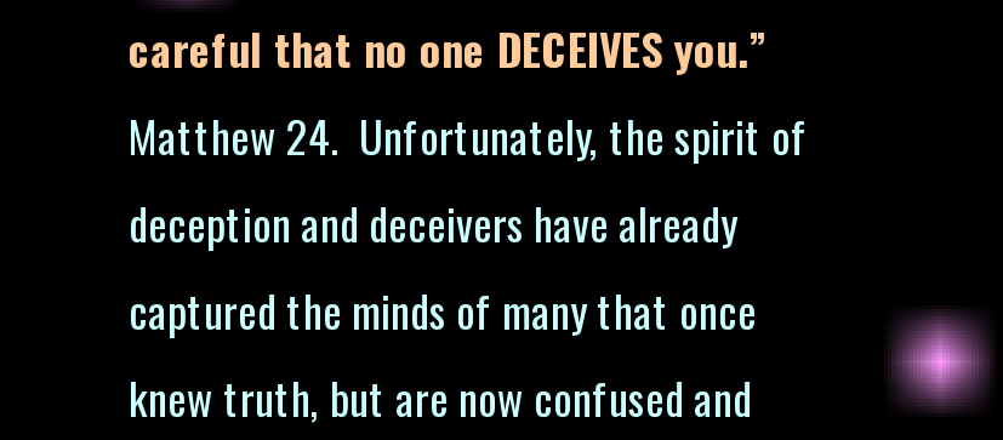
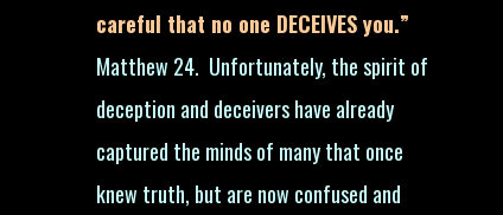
- [image]
